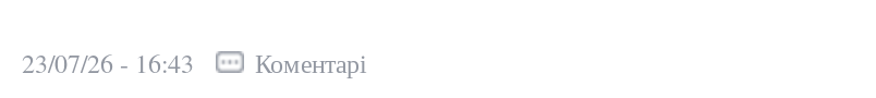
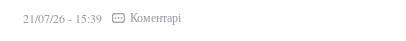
- 23/07/26 - 16:43 Коментарі
+ 21/07/26 - 15:39 Коментарі
